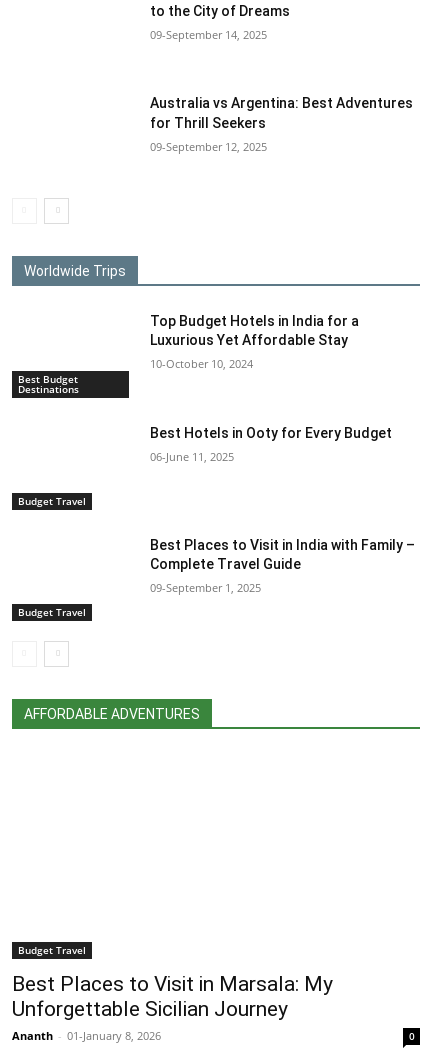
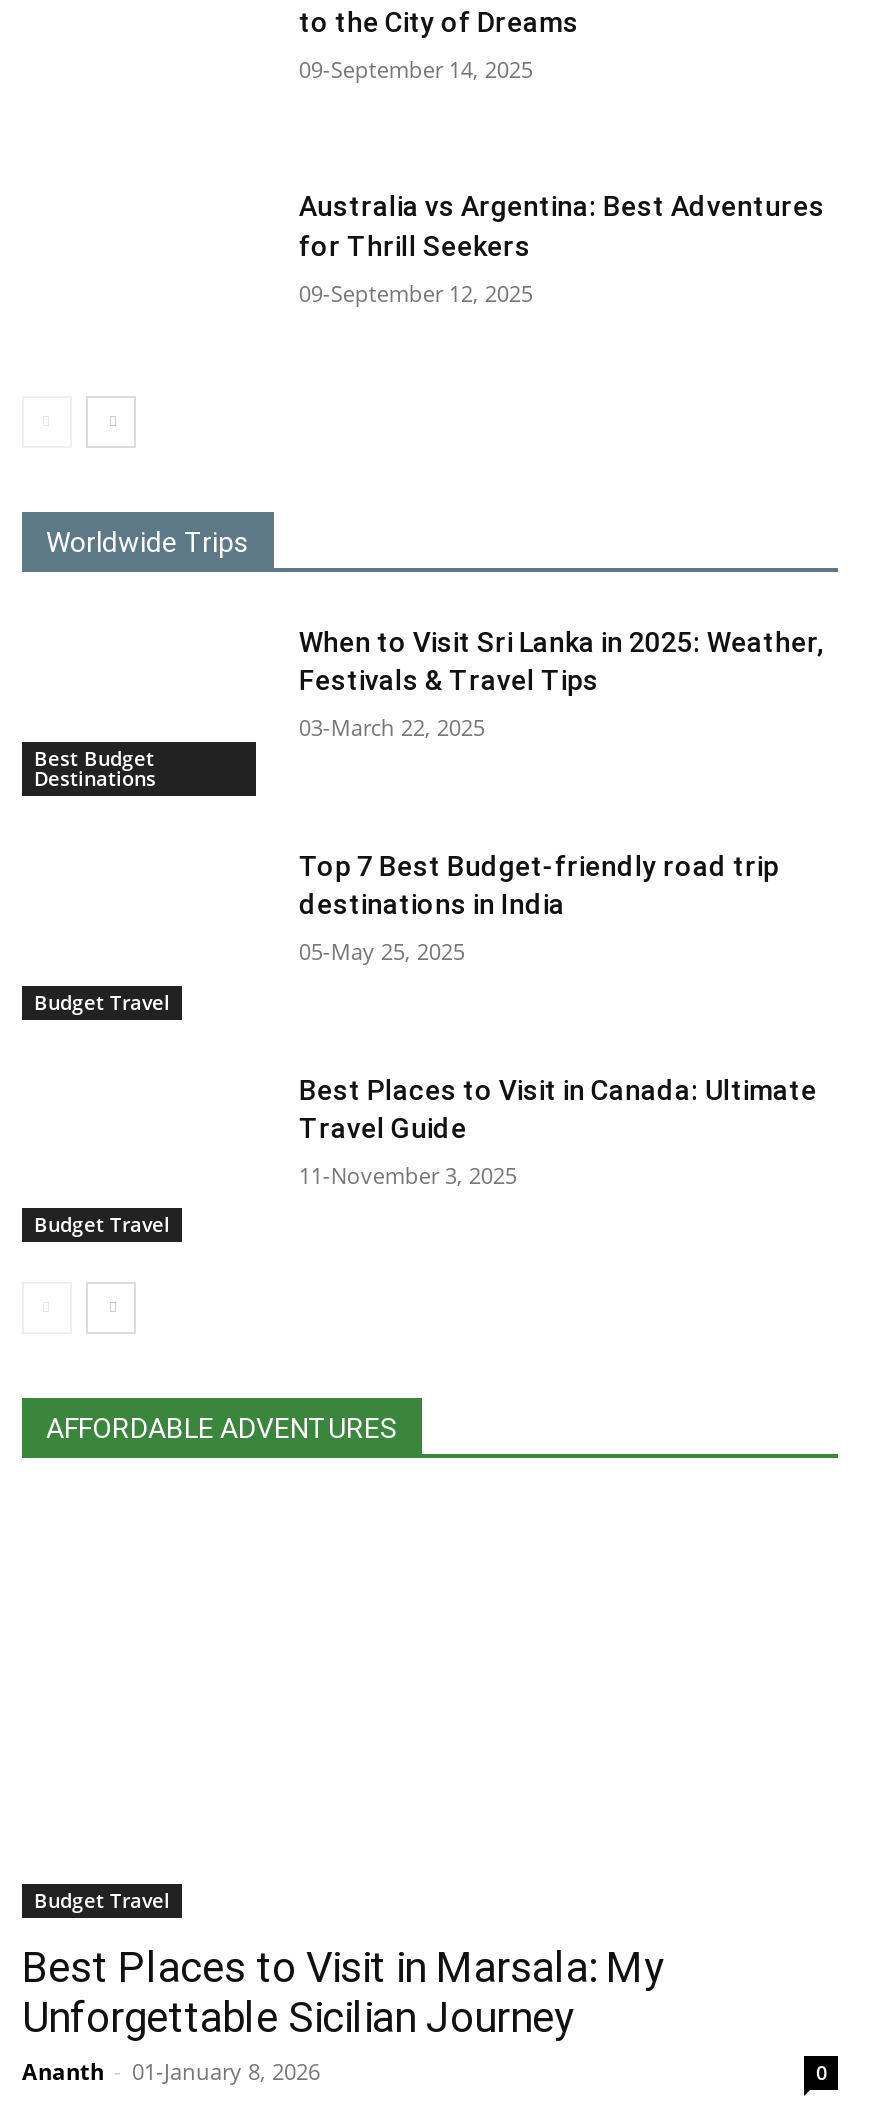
- Top Budget Hotels in India for a
- Luxurious Yet Affordable Stay
+ When to Visit Sri Lanka in 2025: Weather,
+ Festivals & Travel Tips

- 10-October 10, 2024
+ 03-March 22, 2025

- Best Hotels in Ooty for Every Budget
+ Top 7 Best Budget-friendly road trip
+ destinations in India

- 06-June 11, 2025
+ 05-May 25, 2025

- Best Places to Visit in India with Family –
- Complete Travel Guide
+ Best Places to Visit in Canada: Ultimate
+ Travel Guide

- 09-September 1, 2025
+ 11-November 3, 2025
